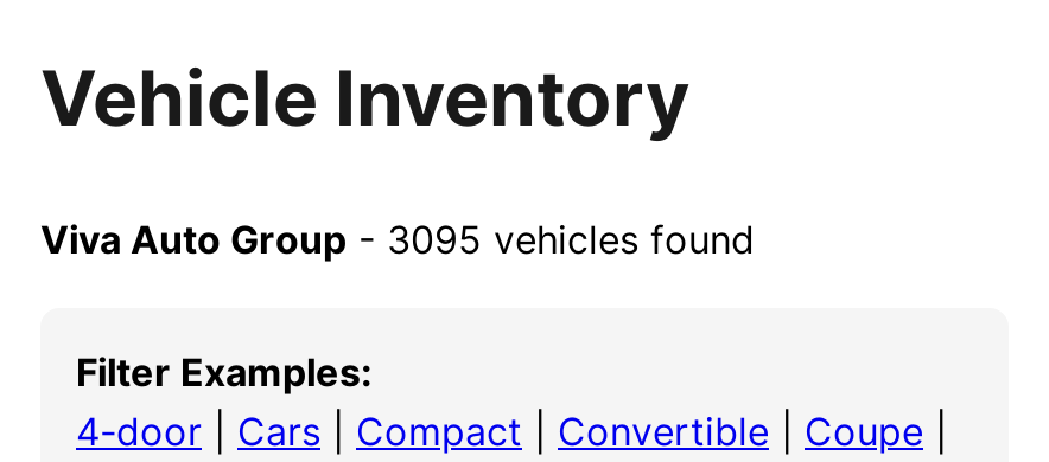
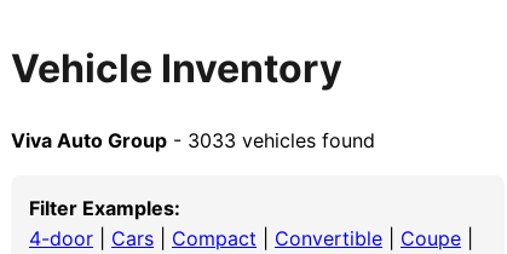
- Viva Auto Group - 3095 vehicles found
+ Viva Auto Group - 3033 vehicles found
